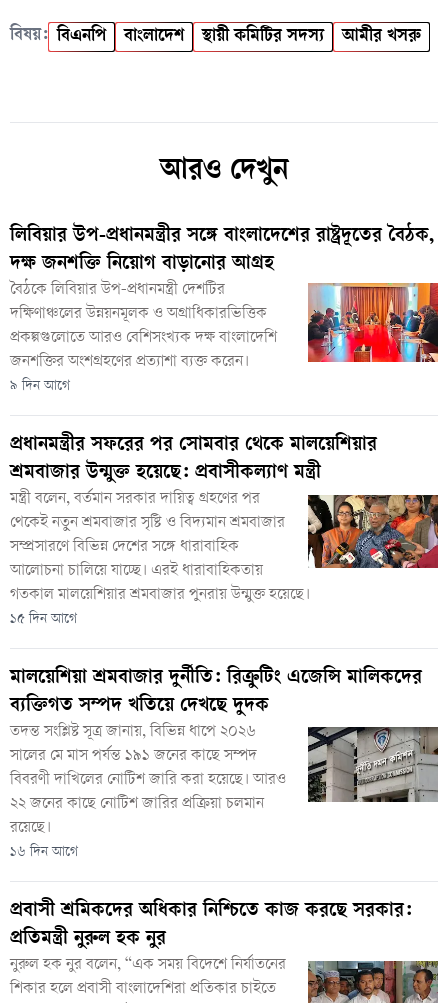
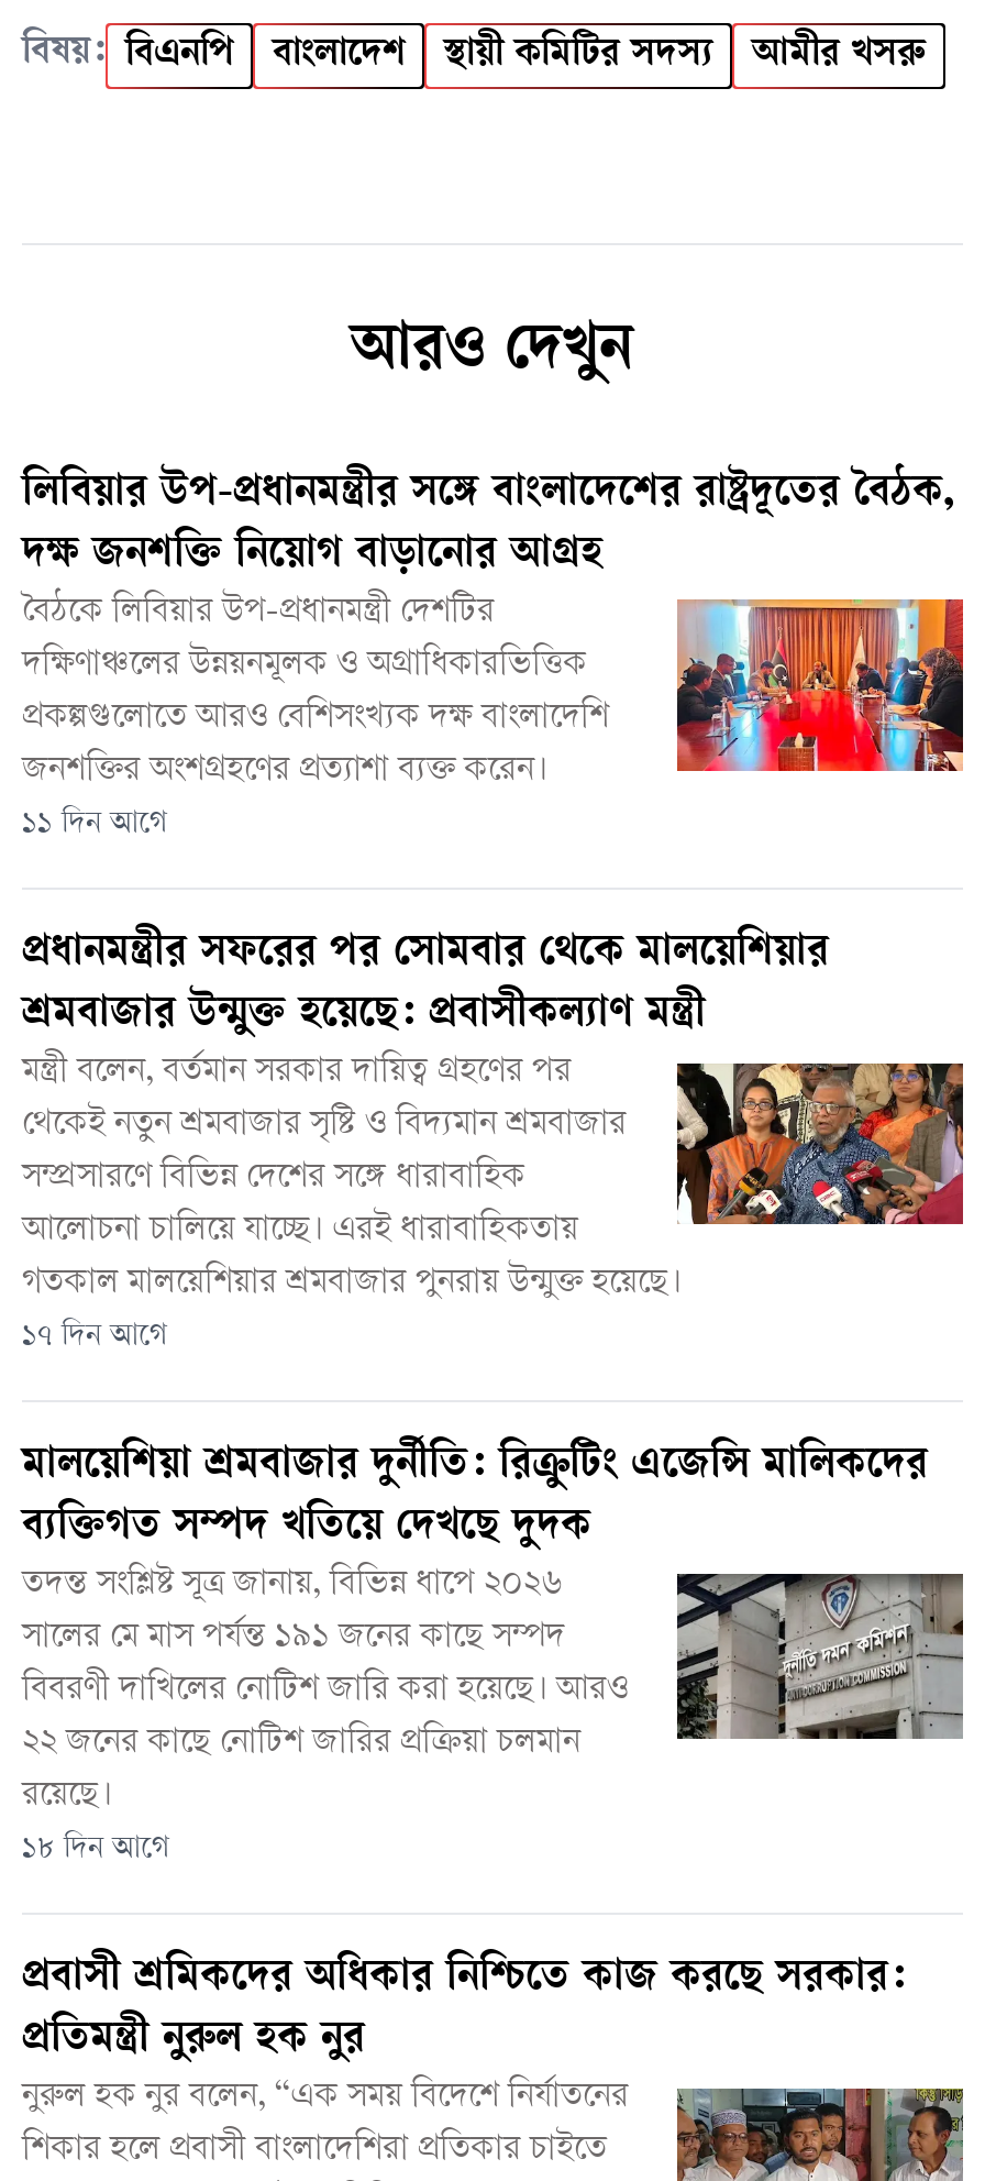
- ৯ দিন আগে
+ ১১ দিন আগে

- ১৫ দিন আগে
+ ১৭ দিন আগে

- ১৬ দিন আগে
+ ১৮ দিন আগে
